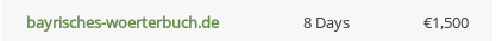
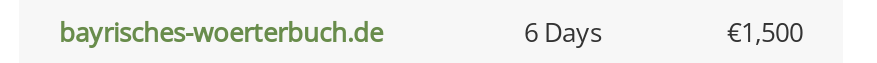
- 8 Days
+ 6 Days
